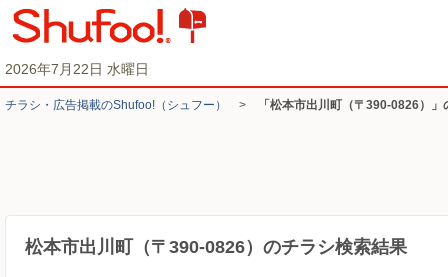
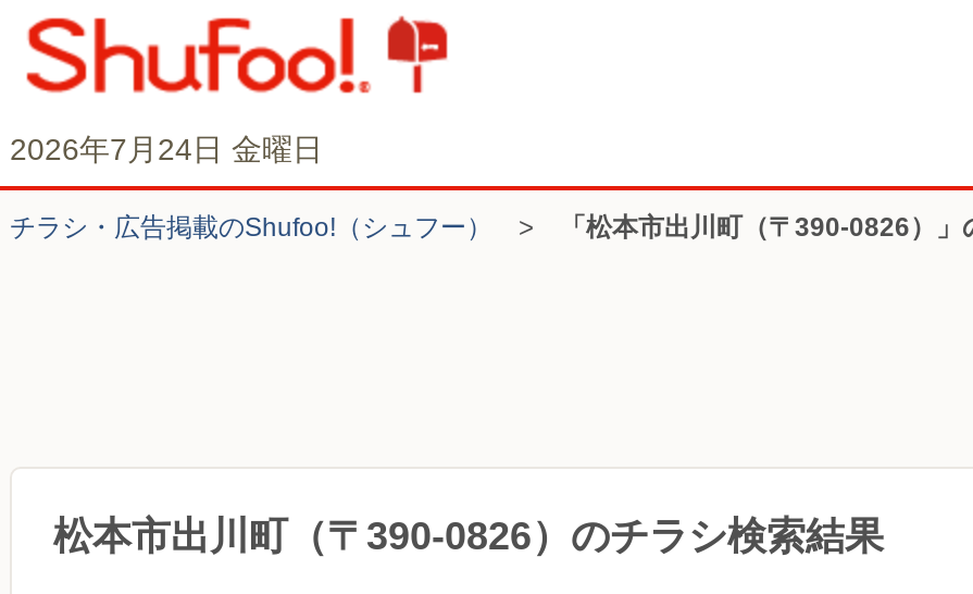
- 2026年7月22日 水曜日
+ 2026年7月24日 金曜日
